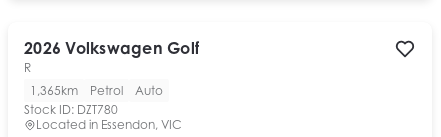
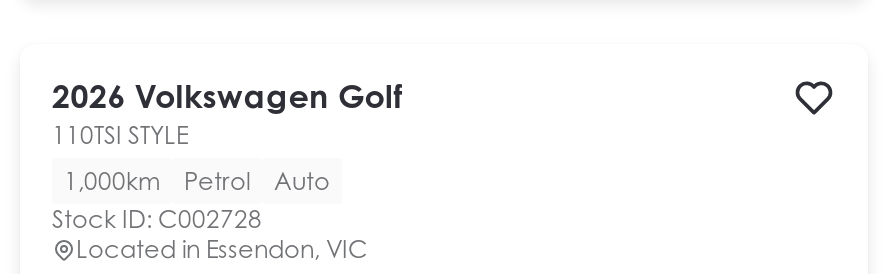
- R
+ 110TSI STYLE

- 1,365km Petrol Auto
+ 1,000km Petrol Auto

- Stock ID: DZT780
+ Stock ID: C002728
